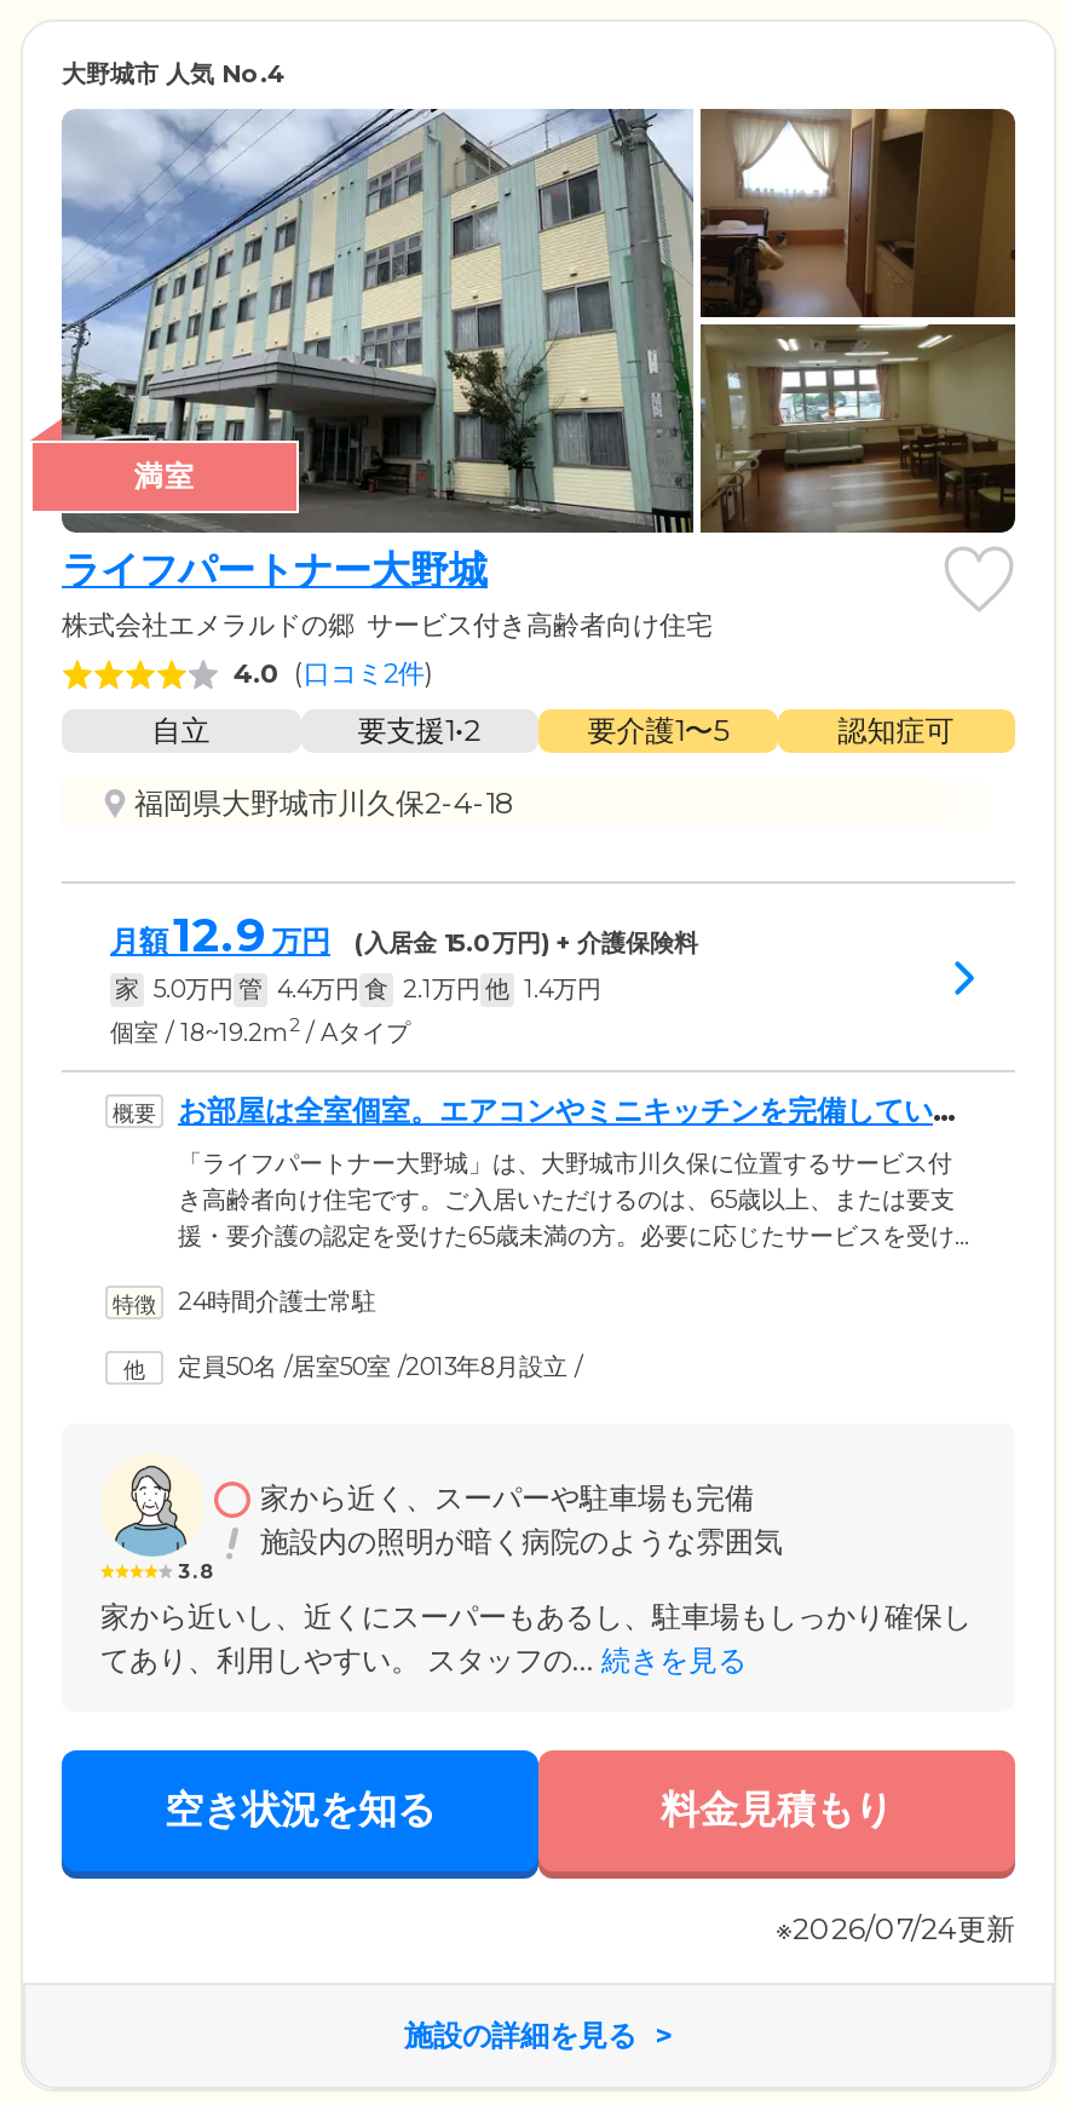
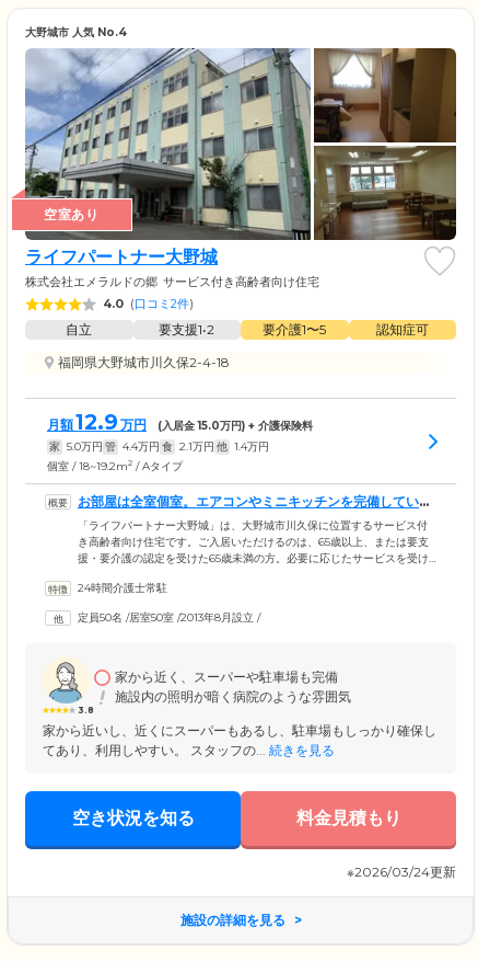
- 満室
+ 空室あり

- ※2026/07/24更新
+ ※2026/03/24更新
